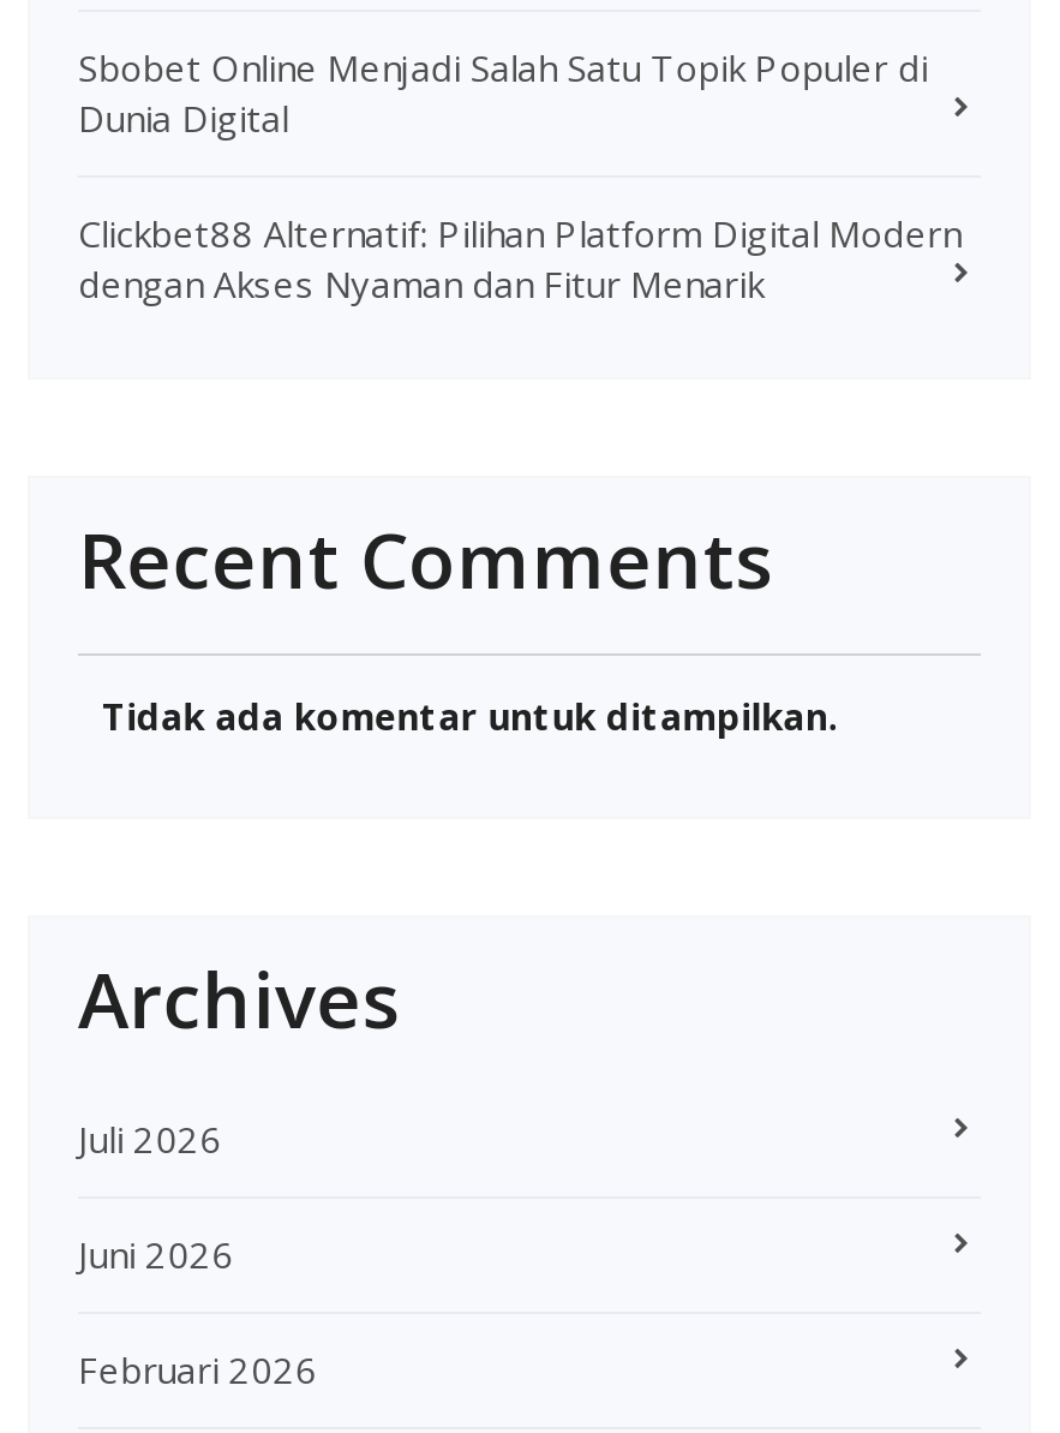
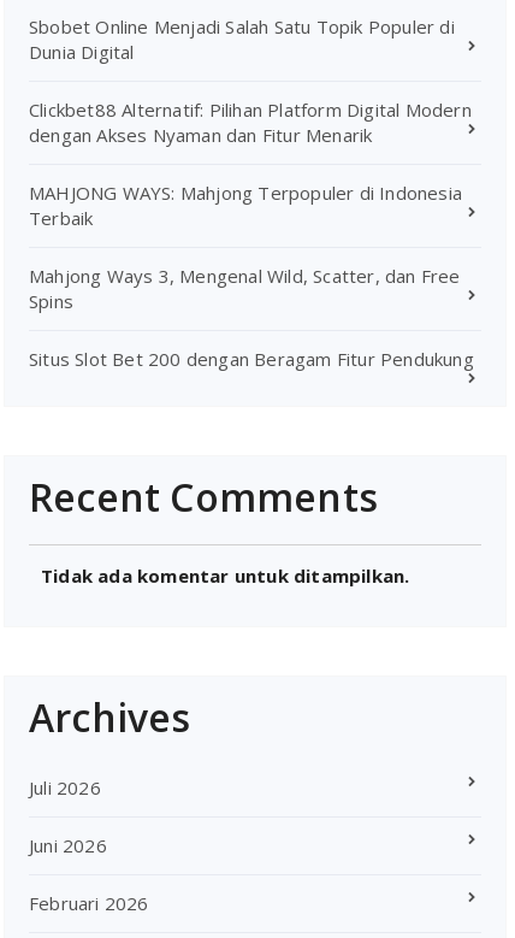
+ MAHJONG WAYS: Mahjong Terpopuler di Indonesia
+ Terbaik
+ Mahjong Ways 3, Mengenal Wild, Scatter, dan Free
+ Spins
+ Situs Slot Bet 200 dengan Beragam Fitur Pendukung
